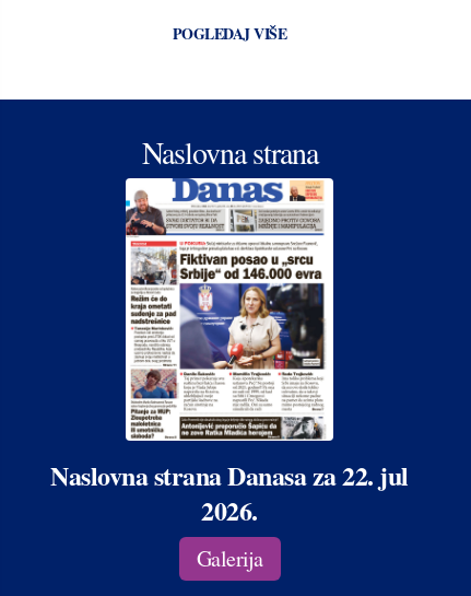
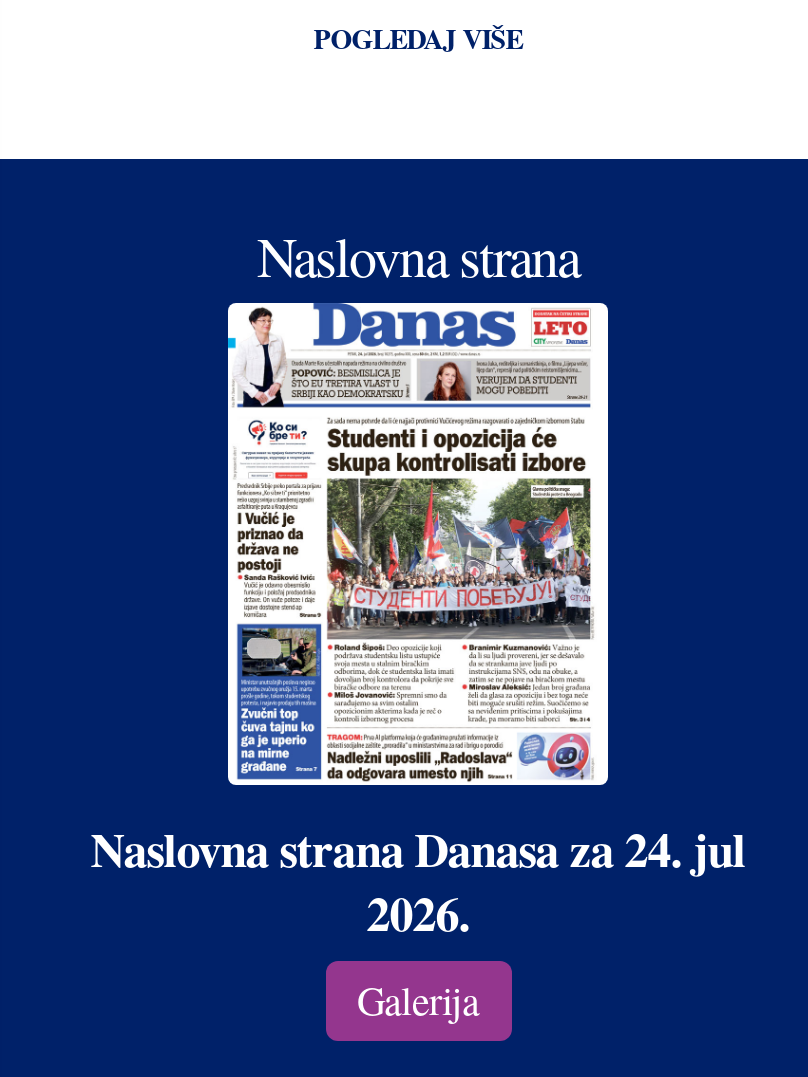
- [image]
- Naslovna strana Danasa za 22. jul
+ [image]
+ Naslovna strana Danasa za 24. jul
